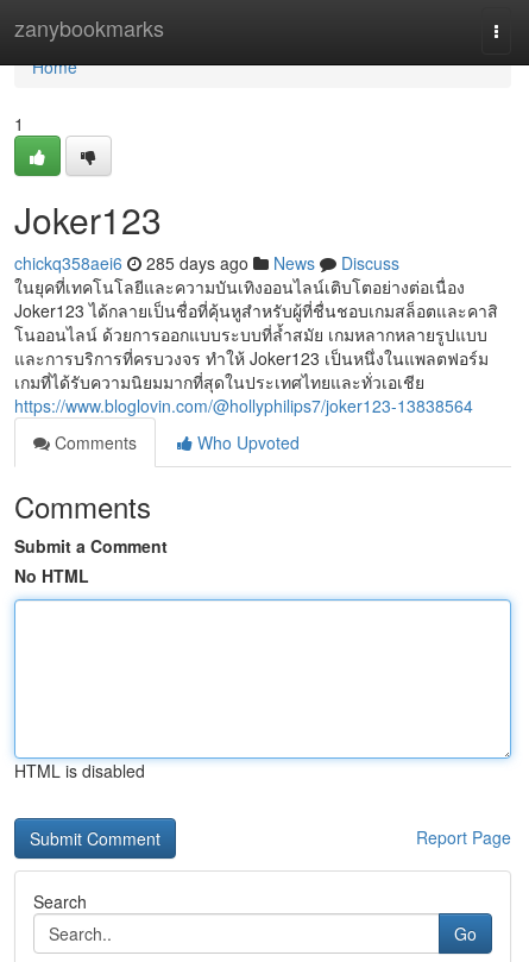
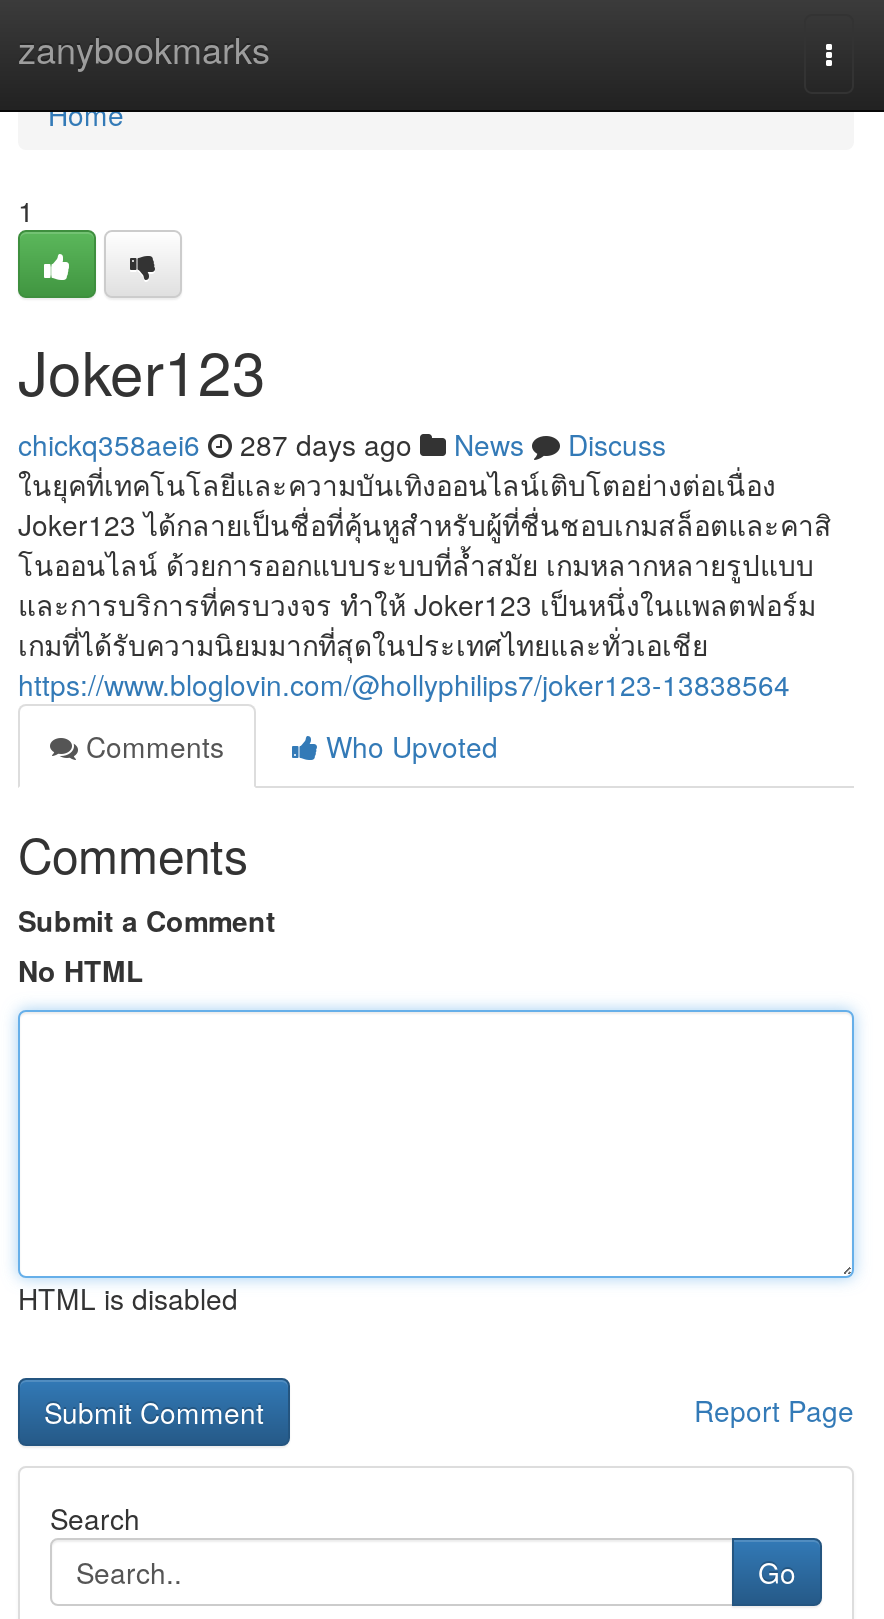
- chickq358aei6 285 days ago News Discuss
+ chickq358aei6 287 days ago News Discuss
